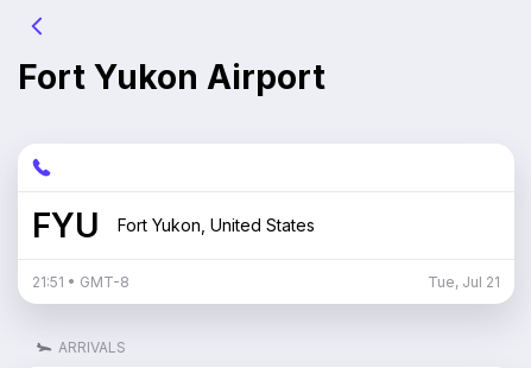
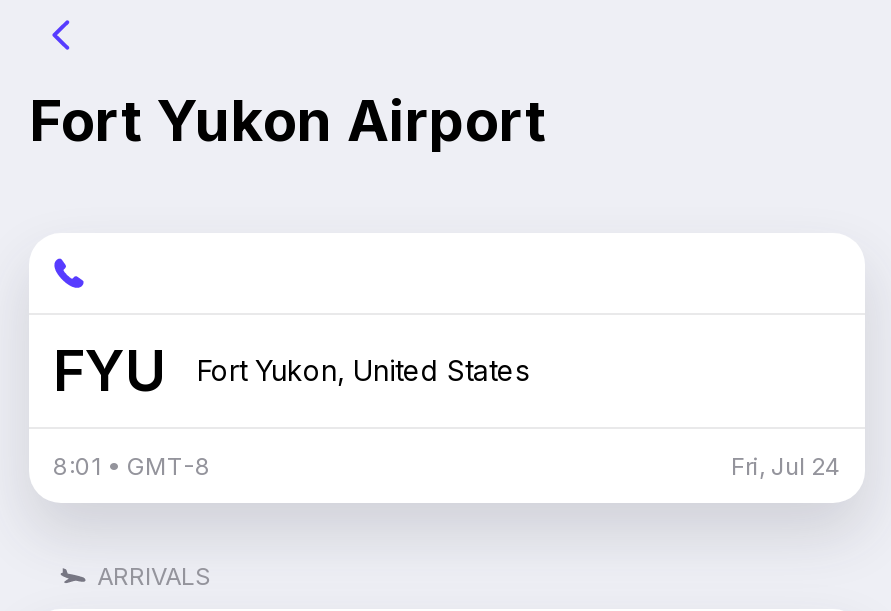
- 21:51 • GMT-8
+ 8:01 • GMT-8

- Tue, Jul 21
+ Fri, Jul 24
